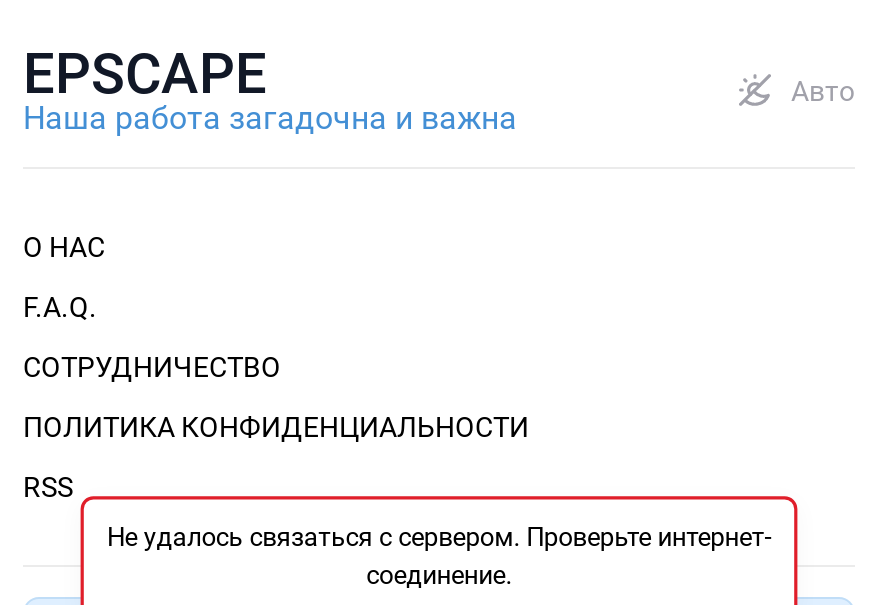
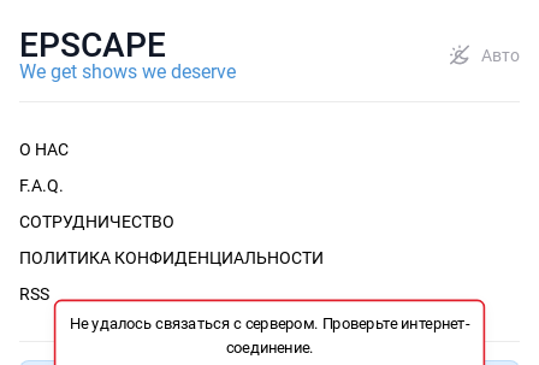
- Наша работа загадочна и важна
+ We get shows we deserve
